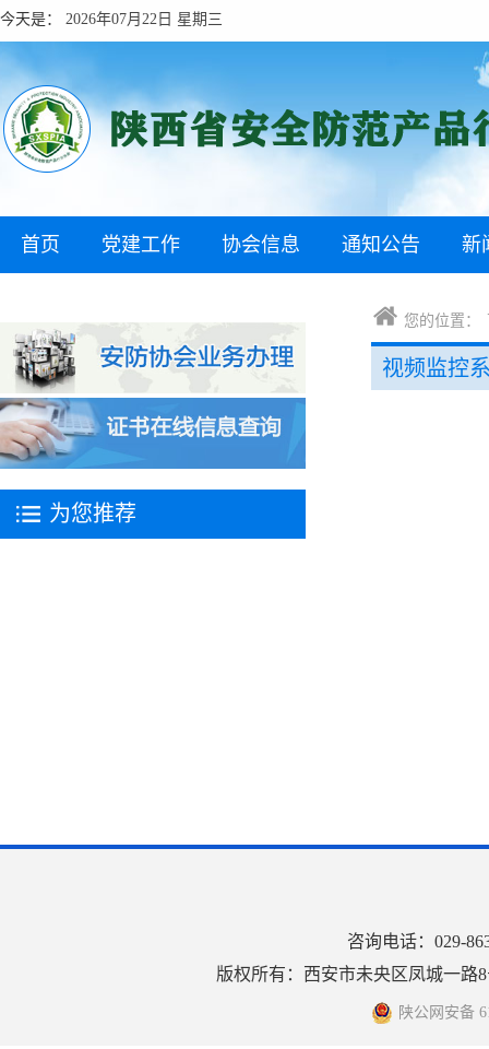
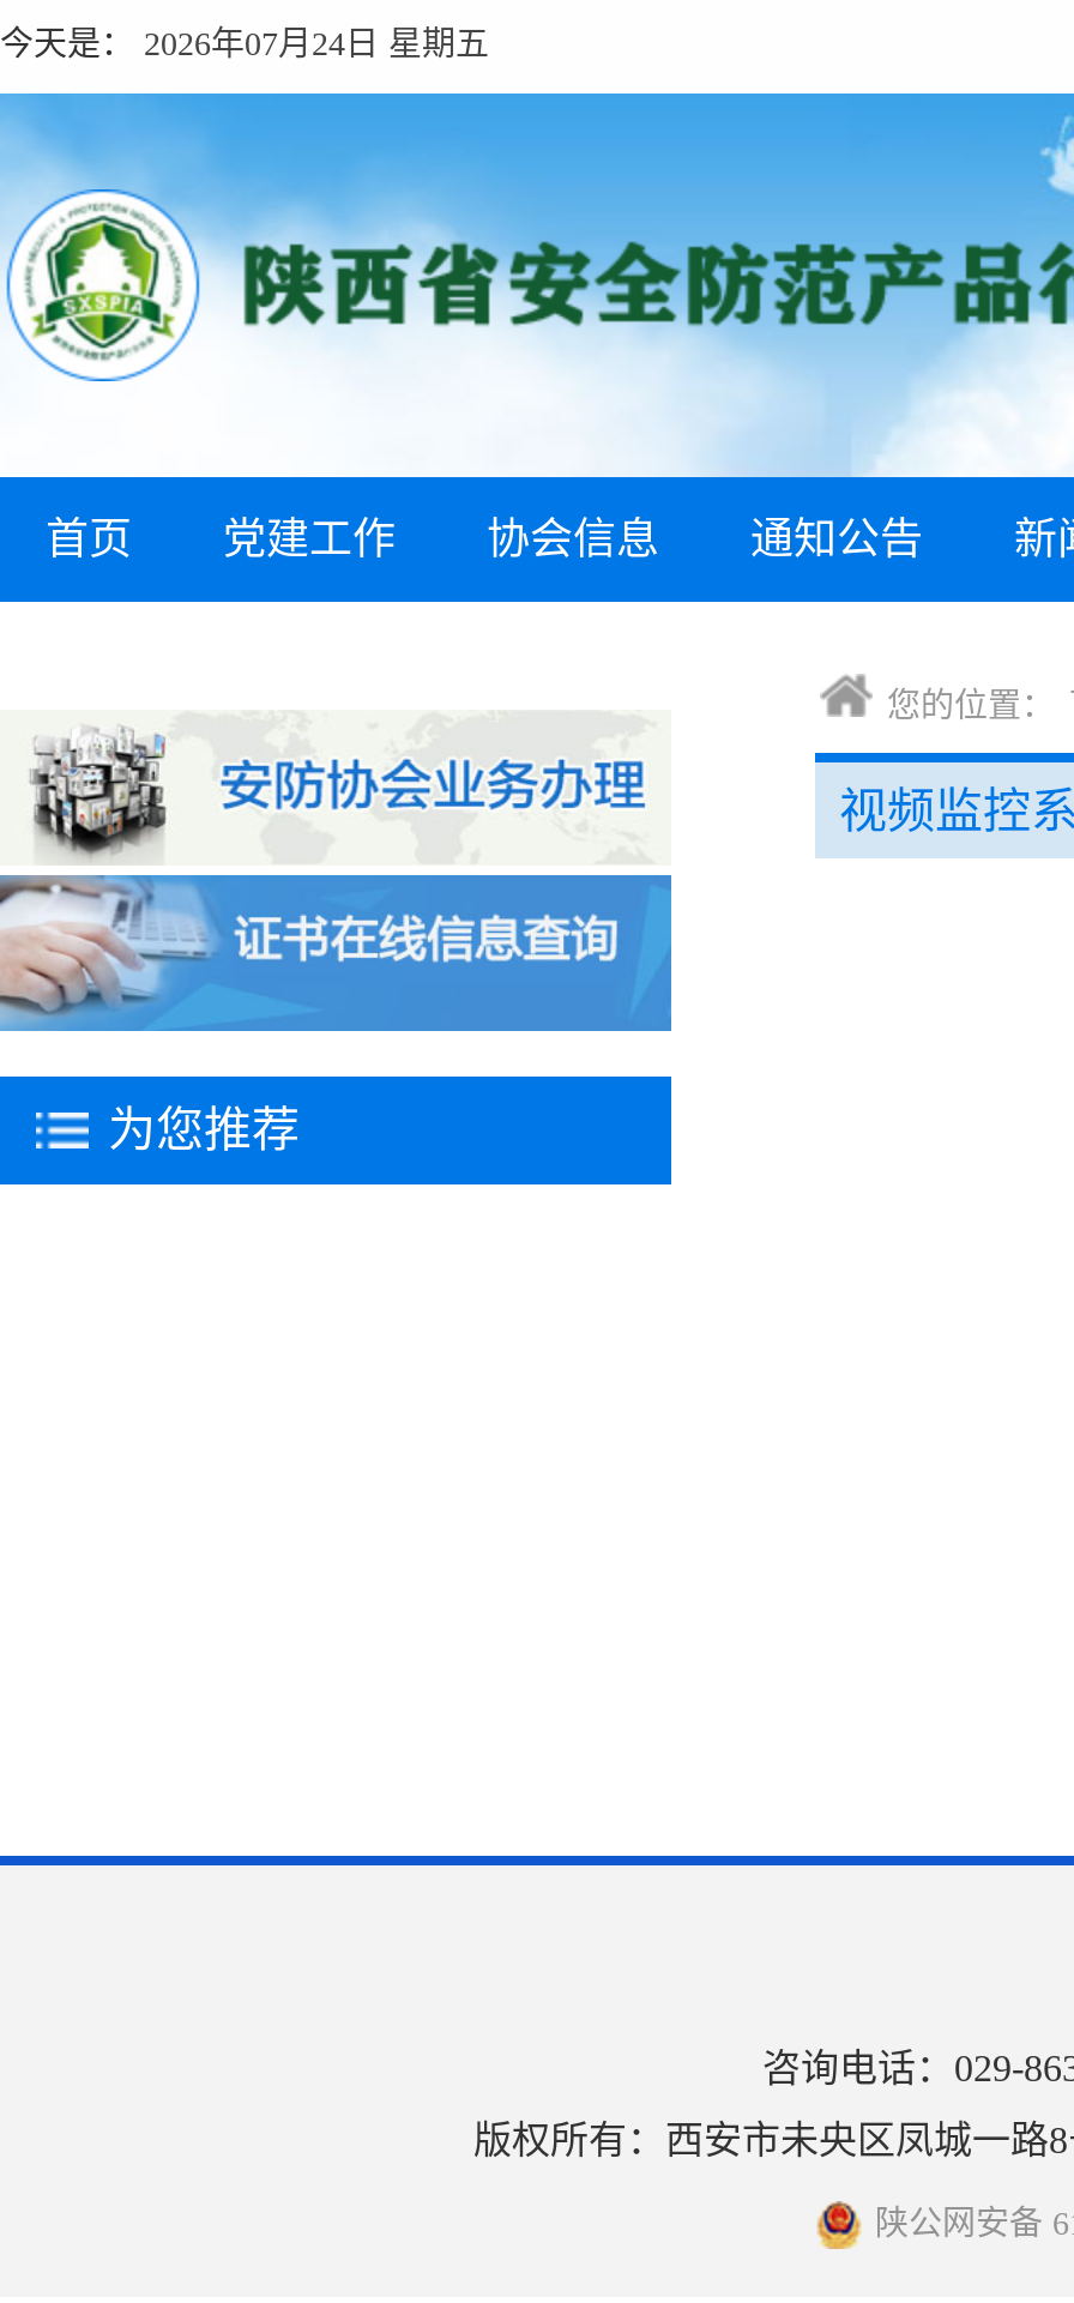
- 今天是：2026年07月22日 星期三
+ 今天是：2026年07月24日 星期五
